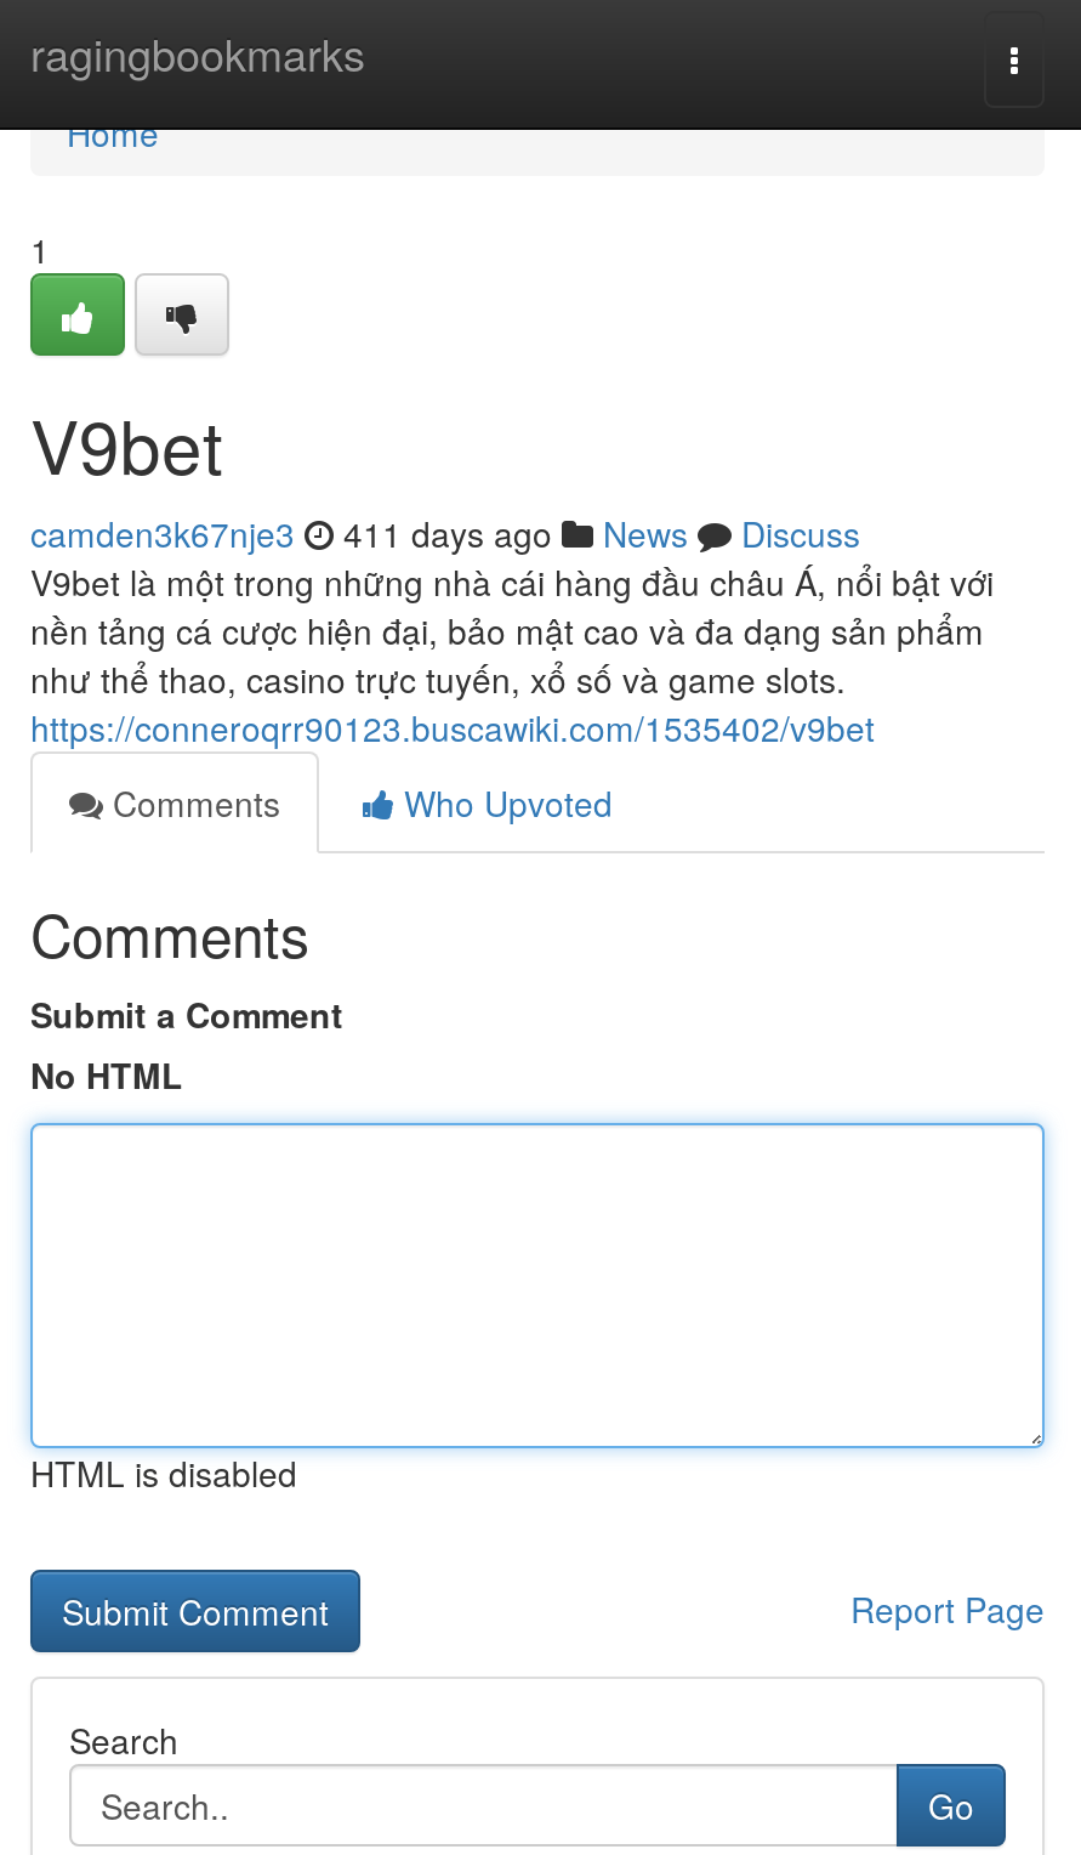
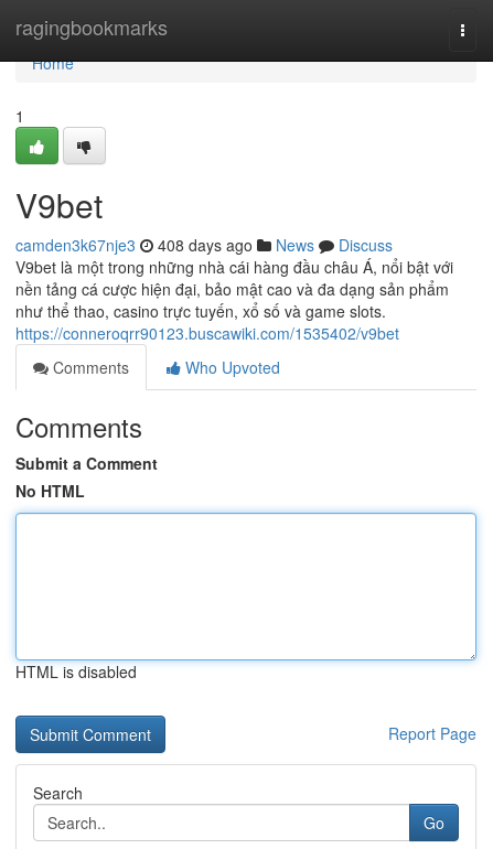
- camden3k67nje3 411 days ago News Discuss
+ camden3k67nje3 408 days ago News Discuss
